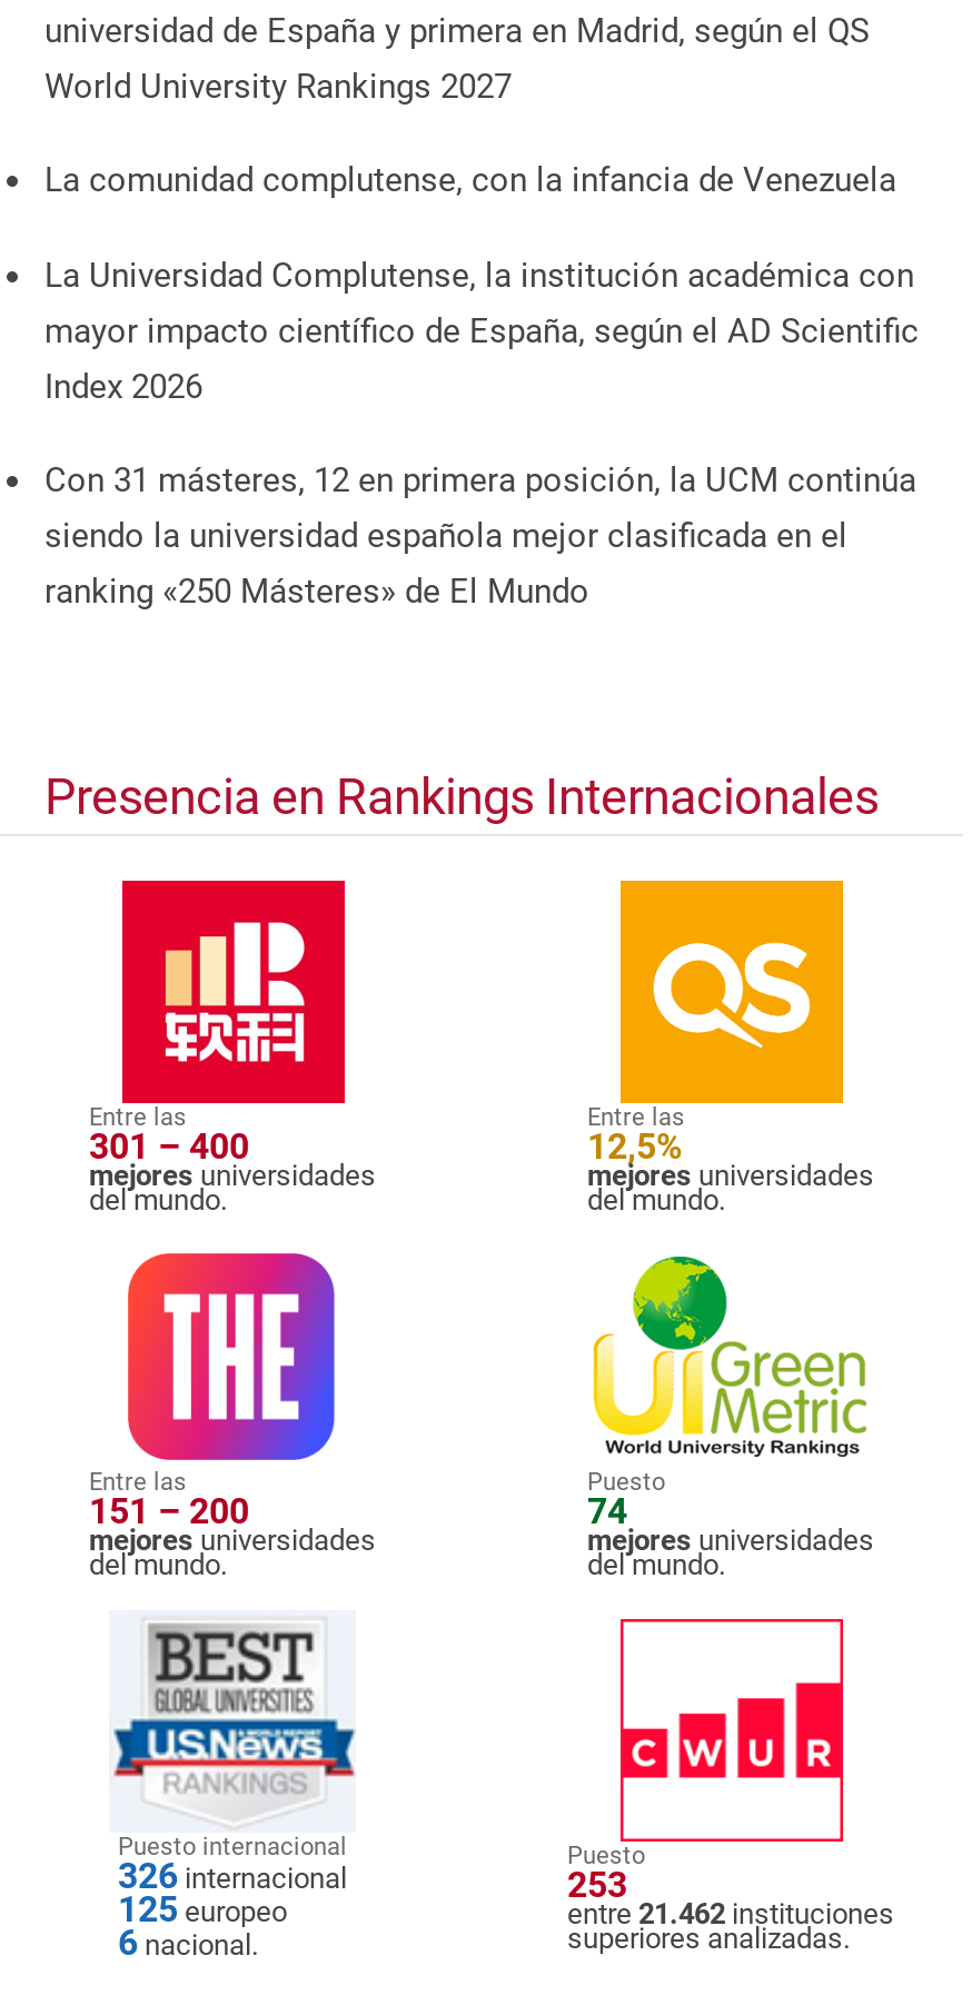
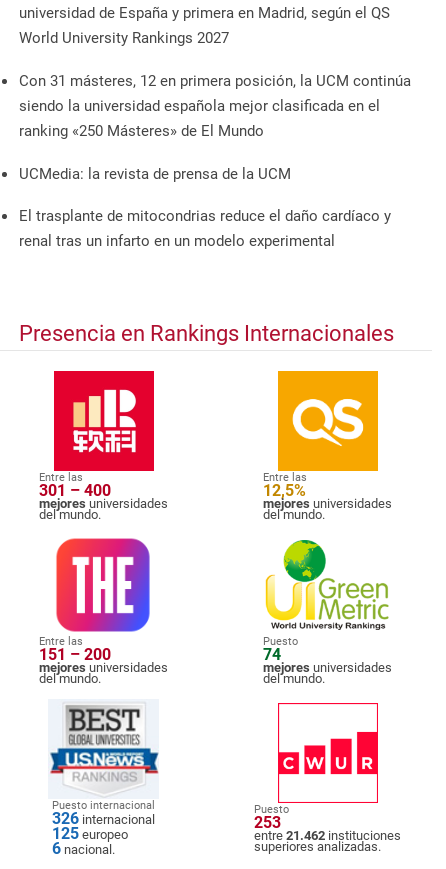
- La comunidad complutense, con la infancia de Venezuela
- La Universidad Complutense, la institución académica con
- mayor impacto científico de España, según el AD Scientific
- Index 2026

moved up: Con 31 másteres, 12 en primera posición, la UCM continúa | siendo la universidad española mejor clasificada en el | ranking «250 Másteres» de El Mundo

+ UCMedia: la revista de prensa de la UCM
+ El trasplante de mitocondrias reduce el daño cardíaco y
+ renal tras un infarto en un modelo experimental
